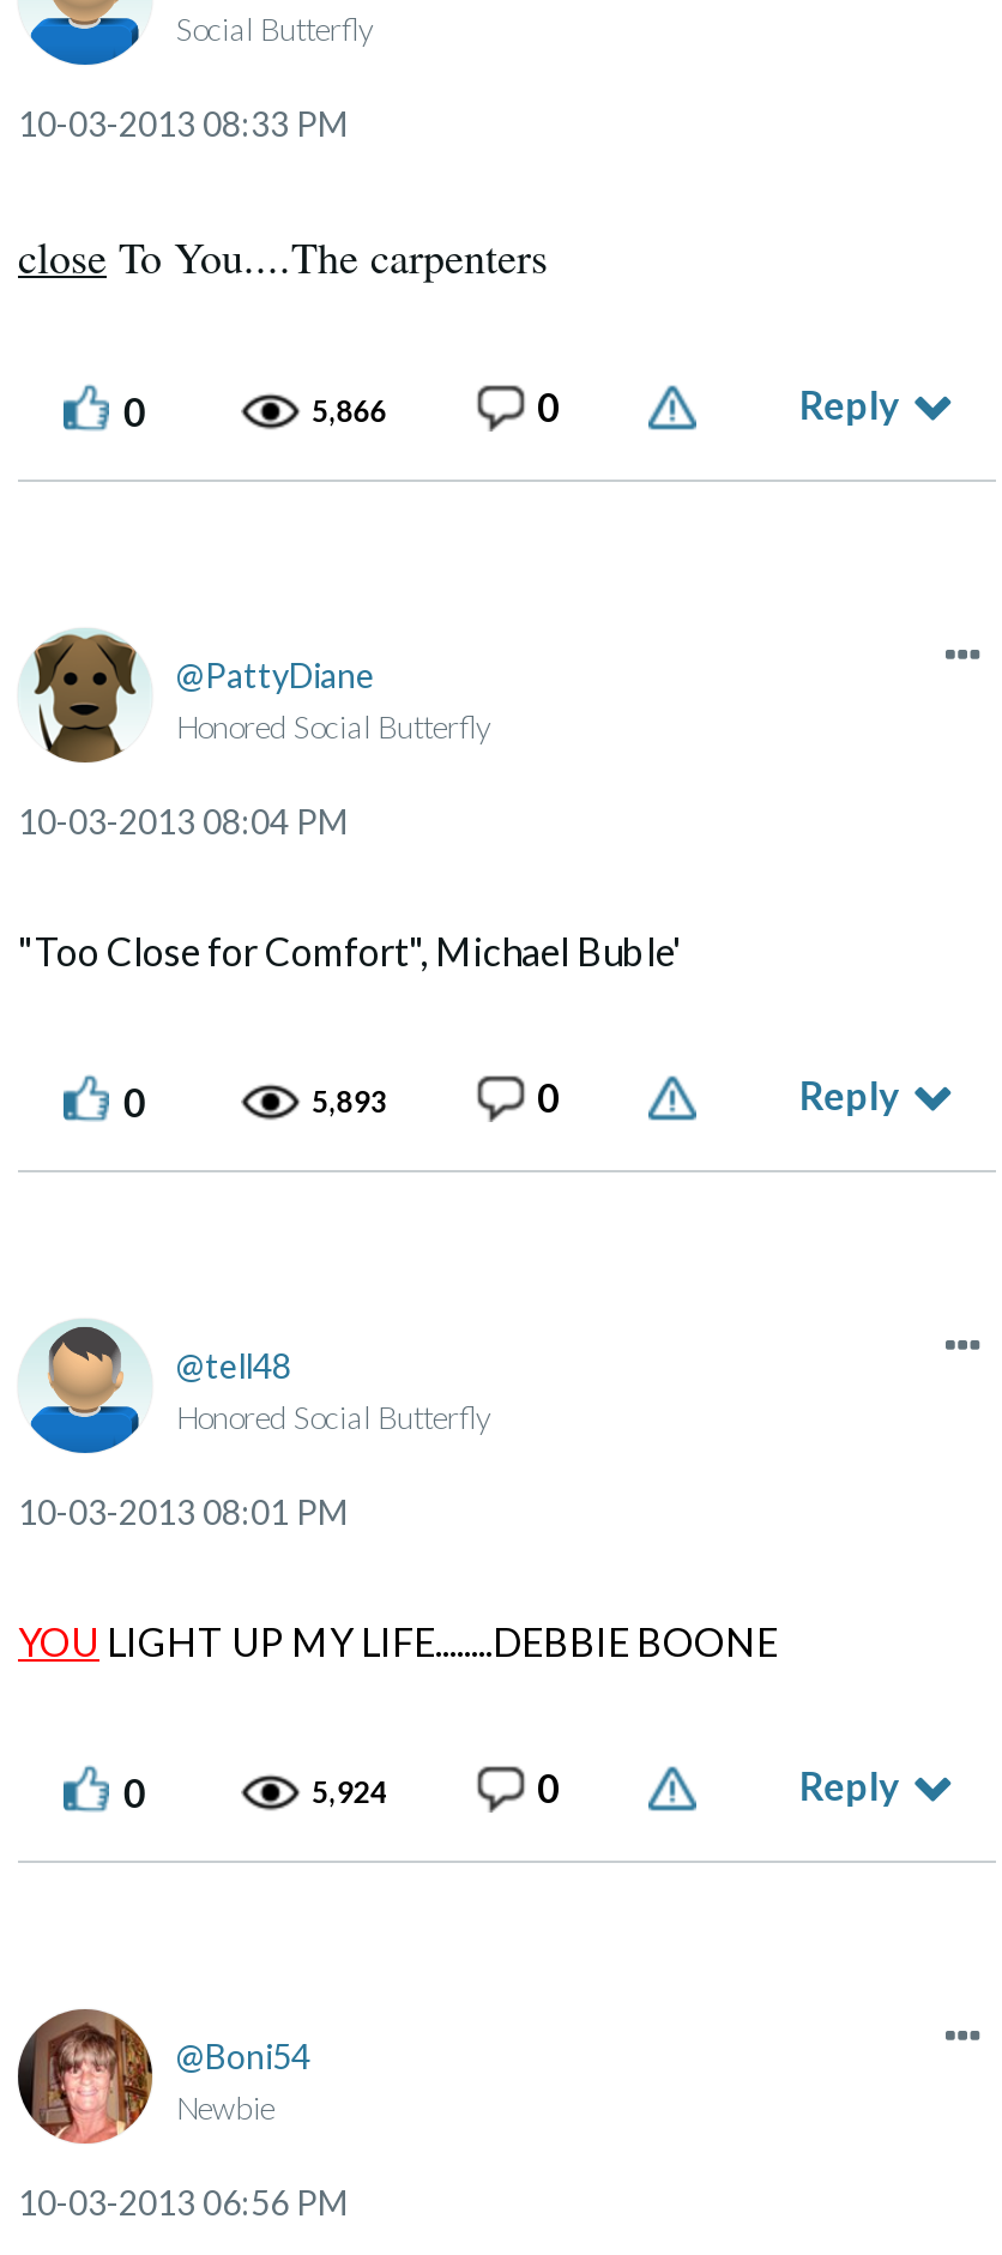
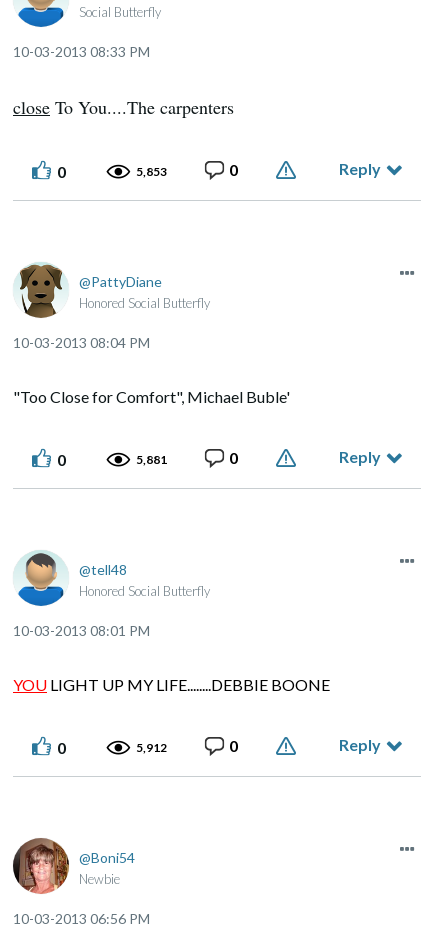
- 5,866
+ 5,853

- 5,893
+ 5,881

- 5,924
+ 5,912
